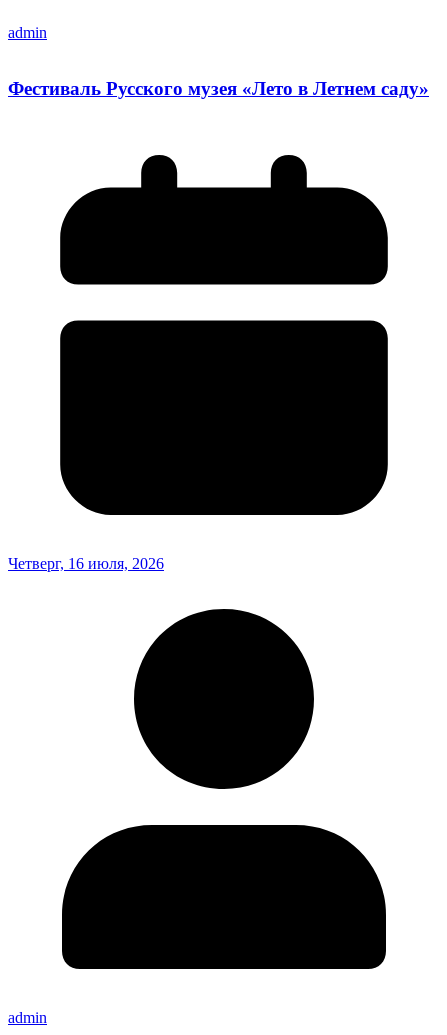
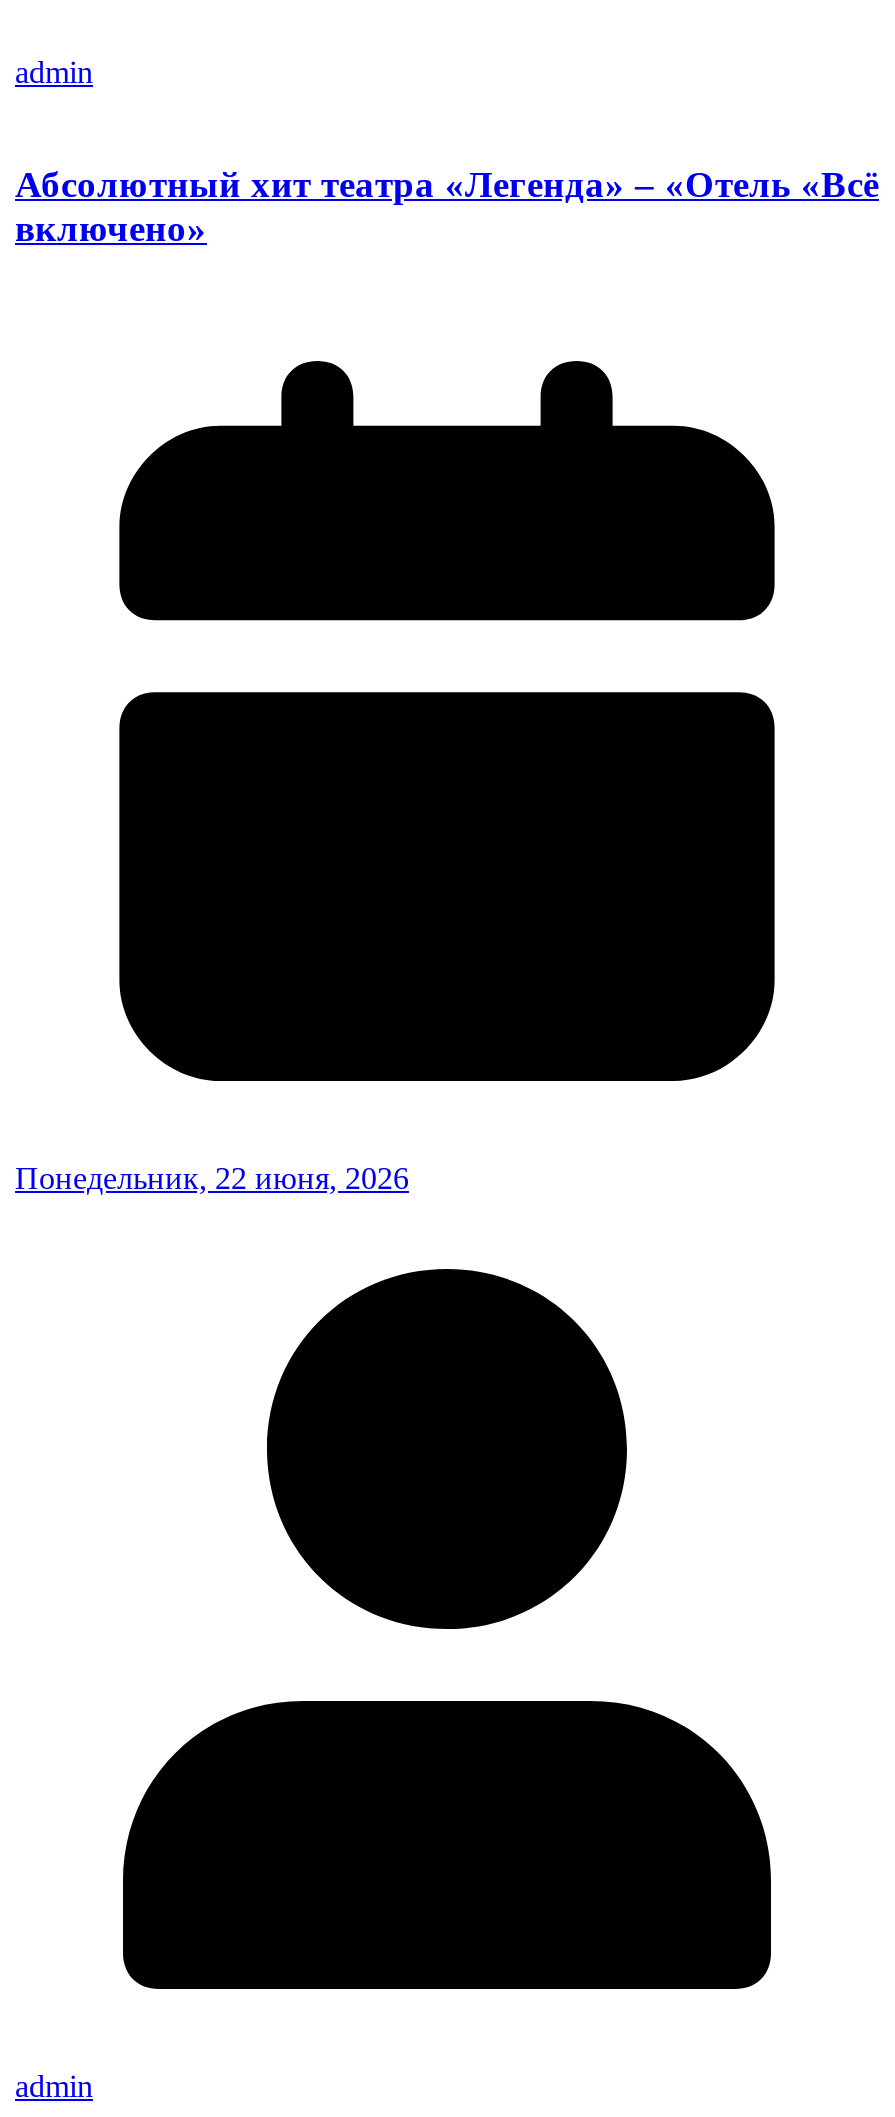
- Фестиваль Русского музея «Лето в Летнем саду»
+ Абсолютный хит театра «Легенда» – «Отель «Всё
+ включено»

- Четверг, 16 июля, 2026
+ Понедельник, 22 июня, 2026
